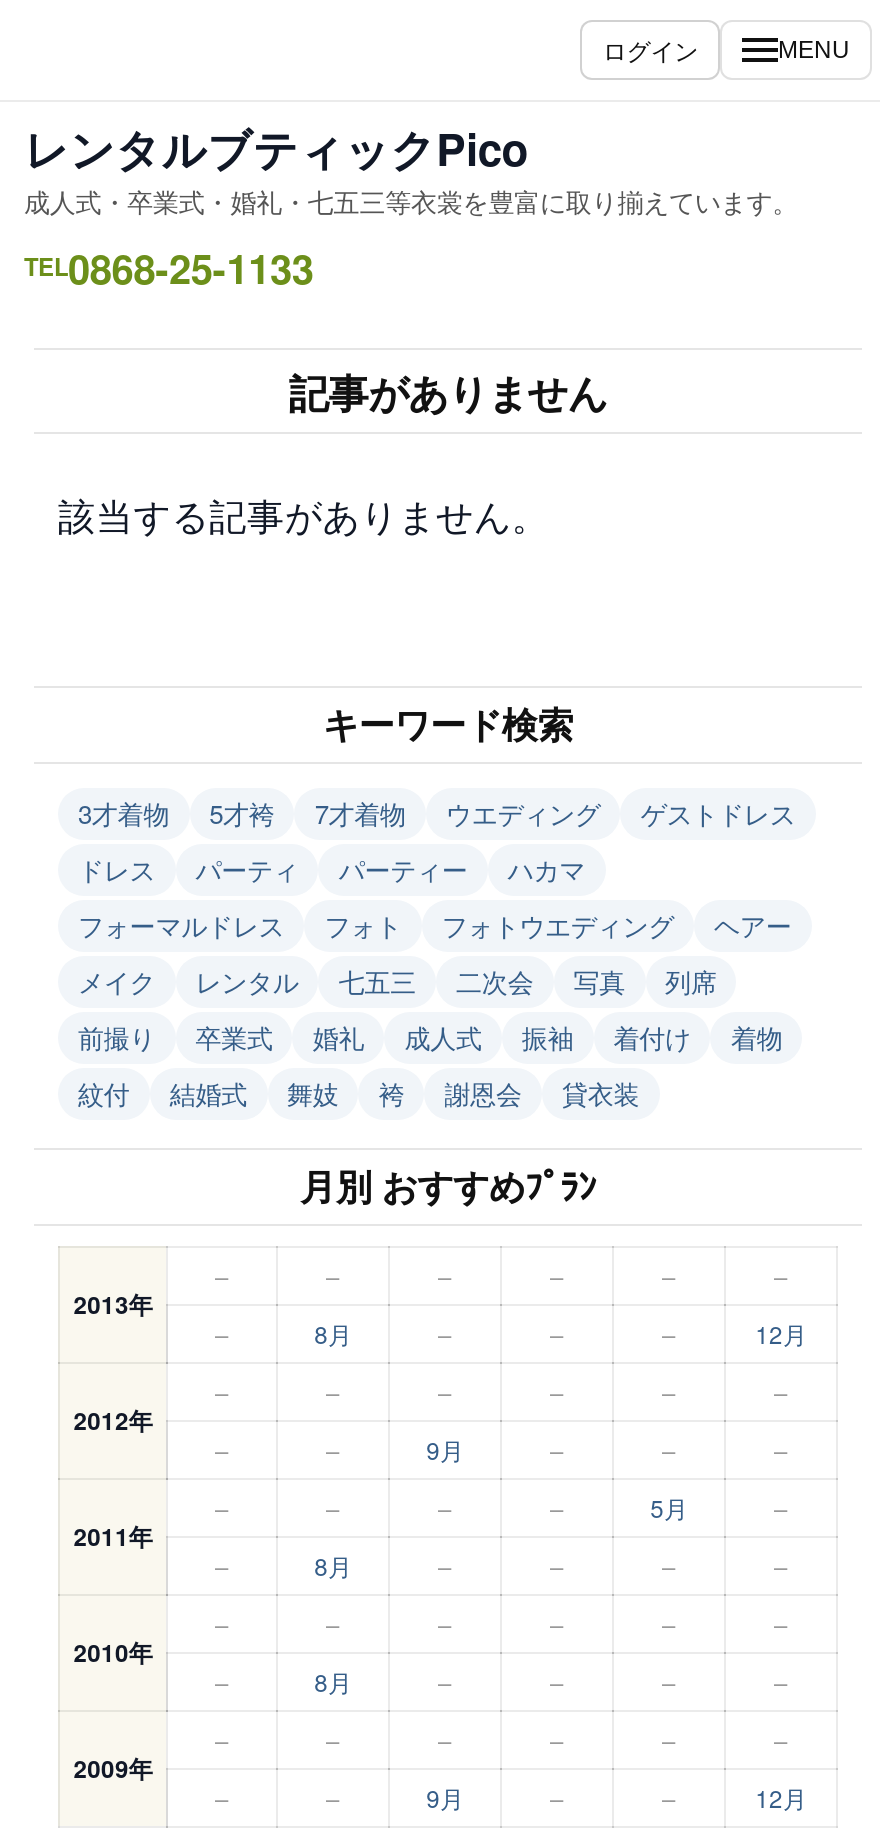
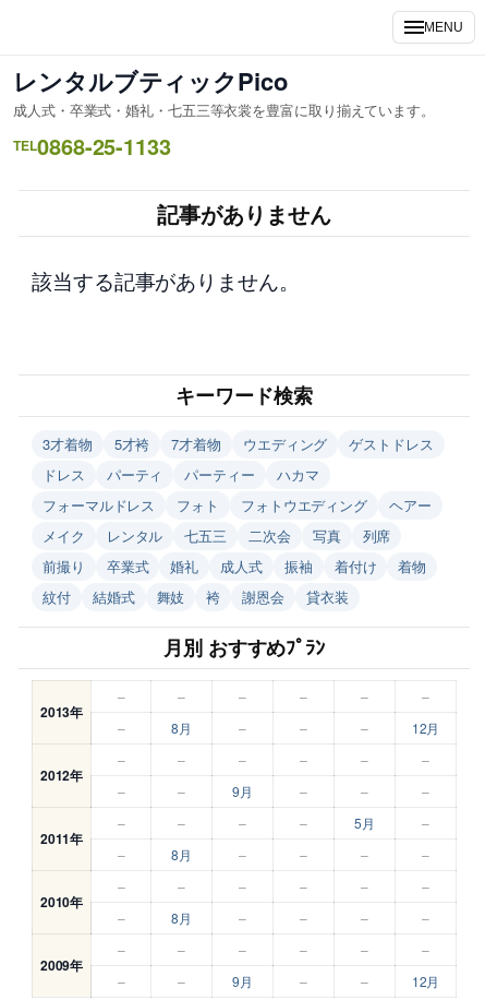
- ログイン
